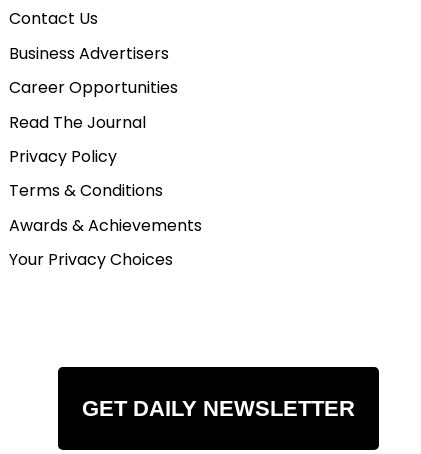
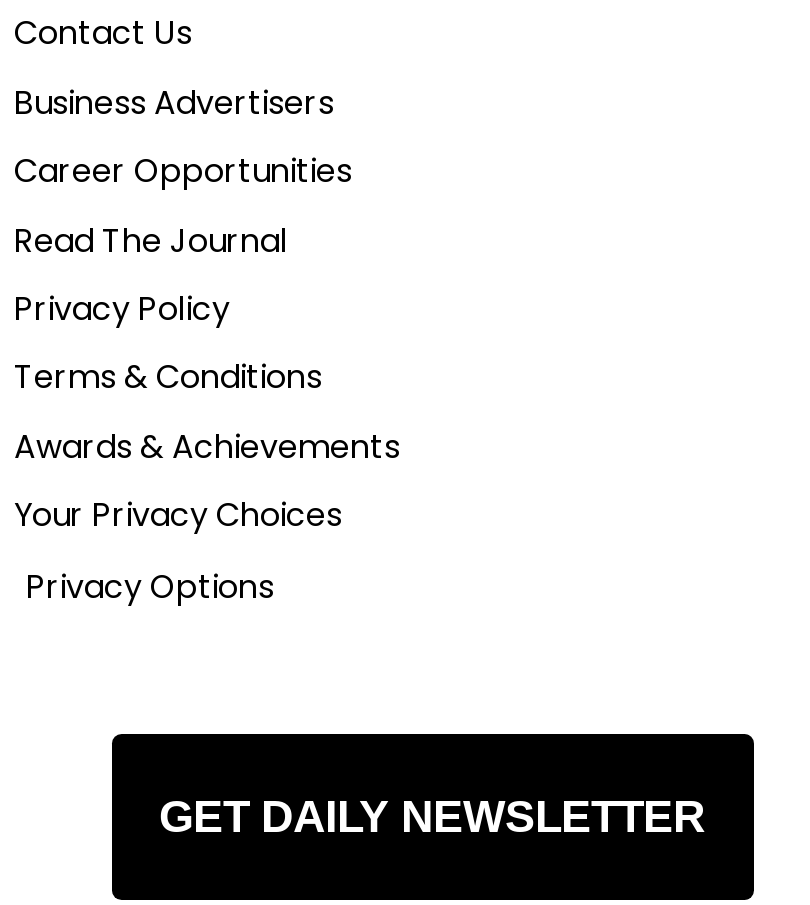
+ Privacy Options
